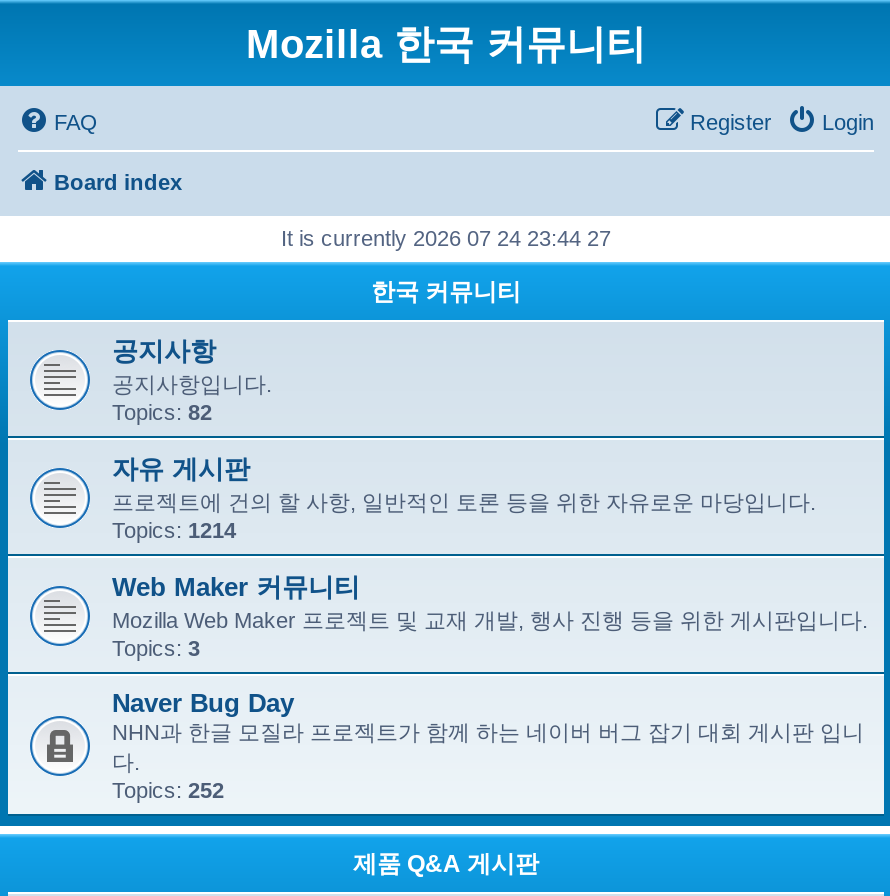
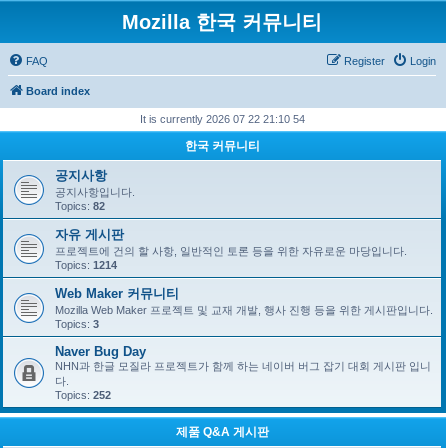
- It is currently 2026 07 24 23:44 27
+ It is currently 2026 07 22 21:10 54
